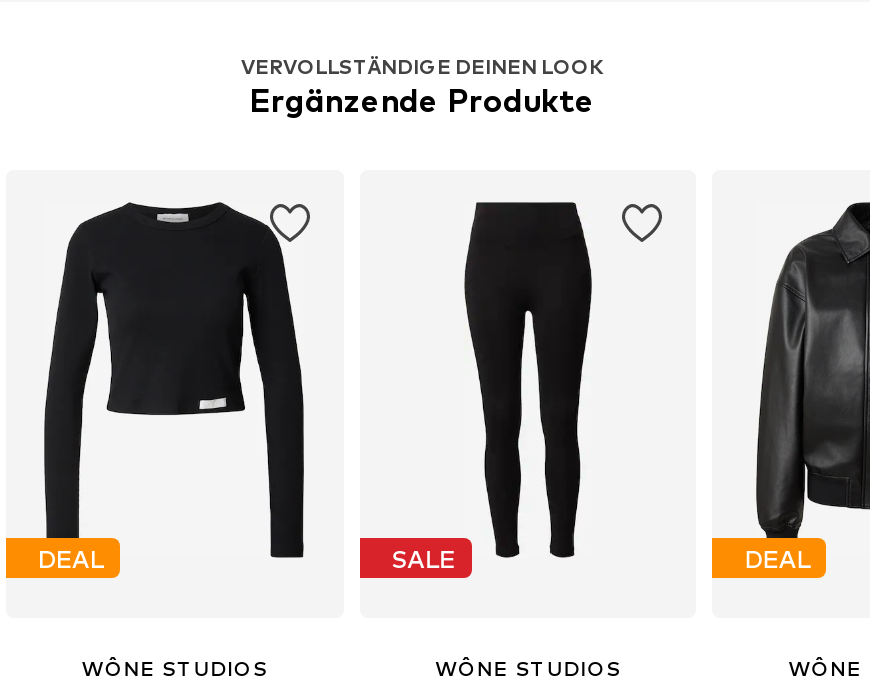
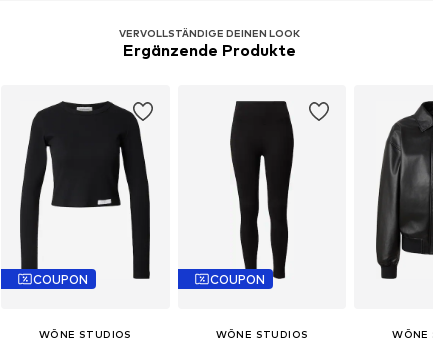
- DEAL
+ COUPON

- SALE
+ COUPON

- DEAL
